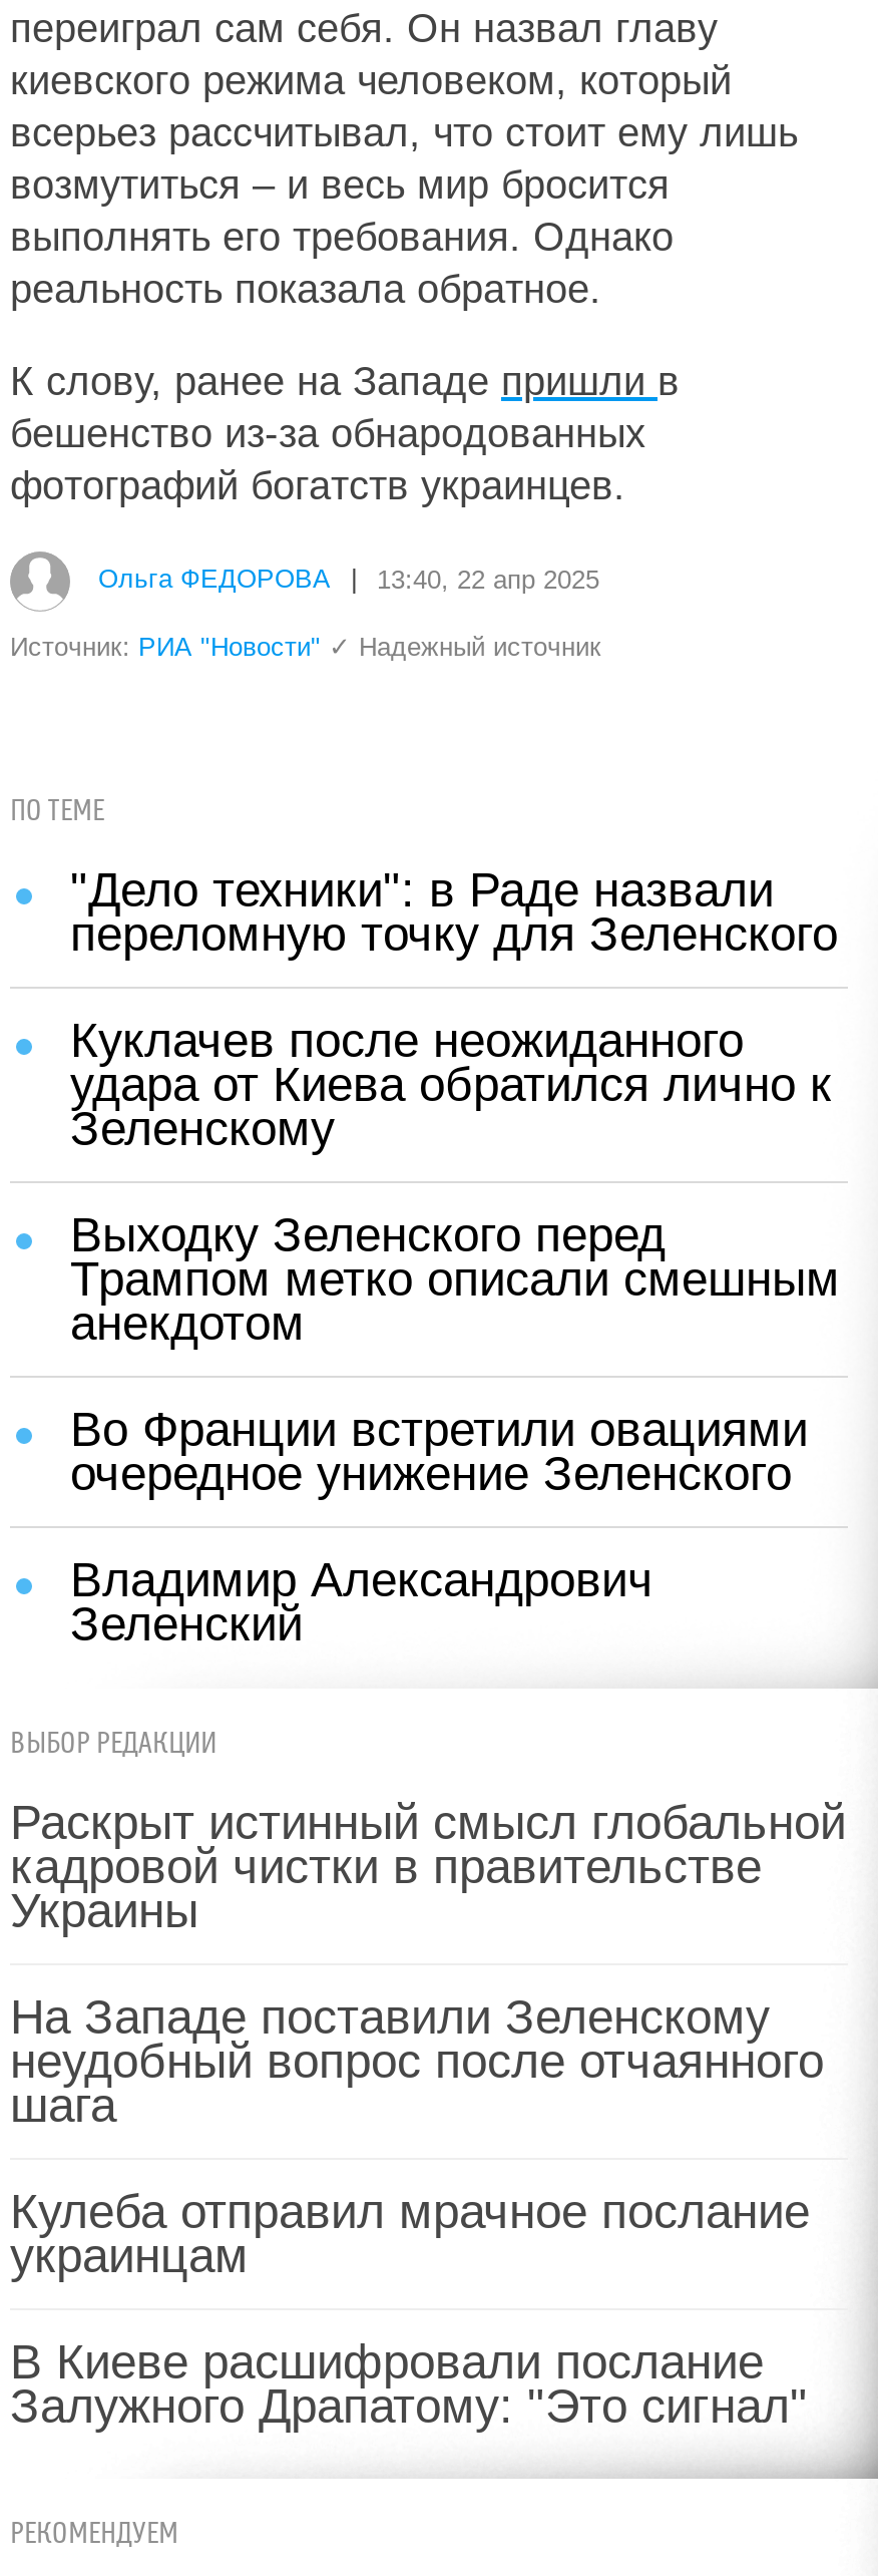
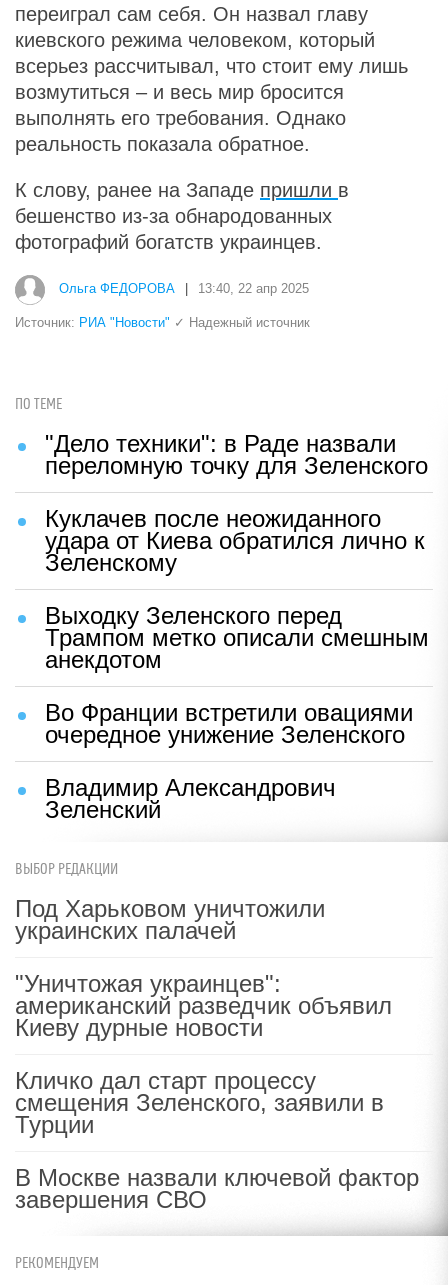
- Раскрыт истинный смысл глобальной
- кадровой чистки в правительстве
- Украины
+ Под Харьковом уничтожили
+ украинских палачей

- На Западе поставили Зеленскому
- неудобный вопрос после отчаянного
- шага
+ "Уничтожая украинцев":
+ американский разведчик объявил
+ Киеву дурные новости

- Кулеба отправил мрачное послание
- украинцам
+ Кличко дал старт процессу
+ смещения Зеленского, заявили в
+ Турции

- В Киеве расшифровали послание
- Залужного Драпатому: "Это сигнал"
+ В Москве назвали ключевой фактор
+ завершения СВО
